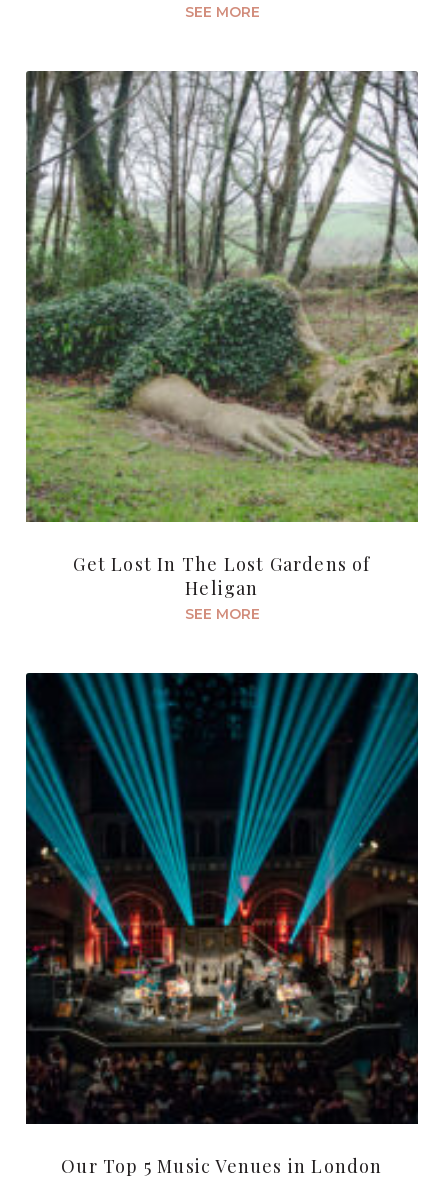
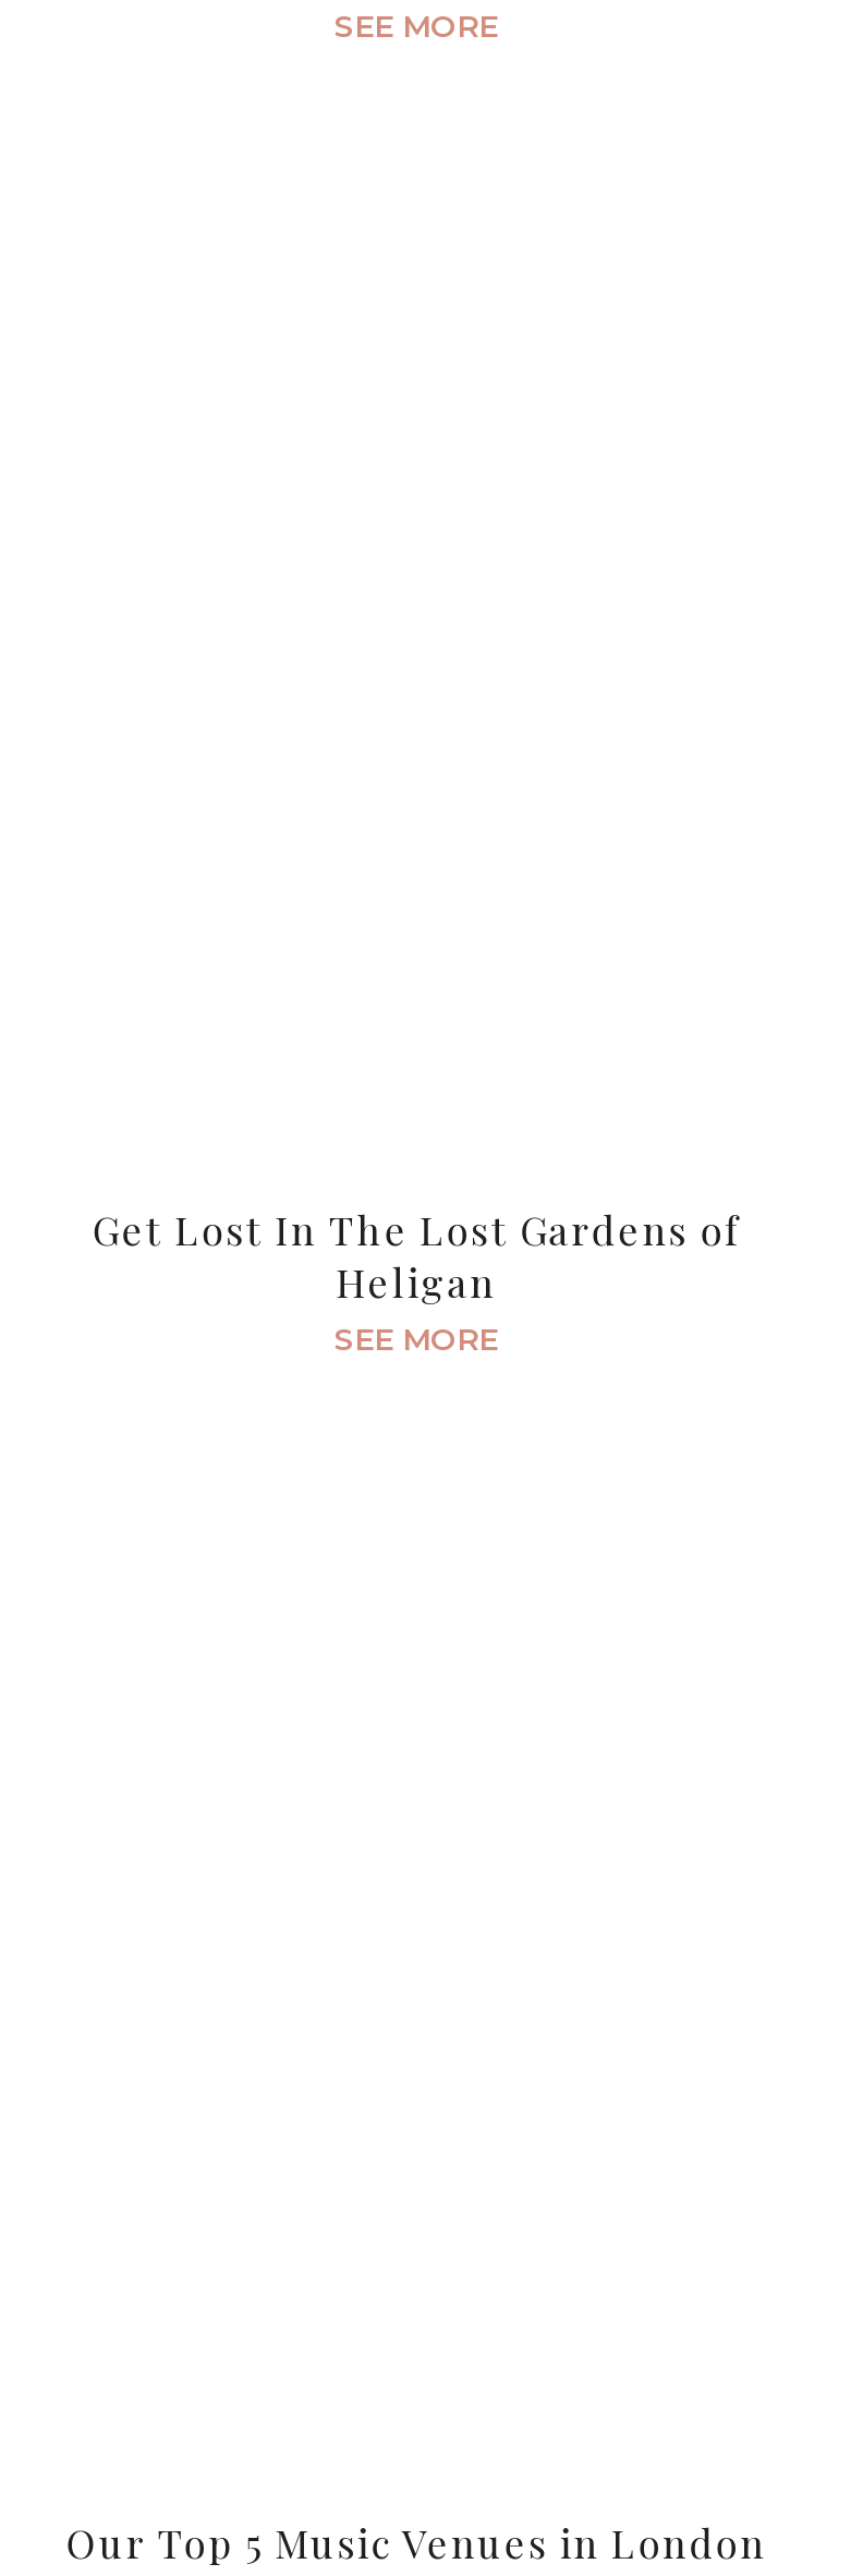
- [image]

- [image]
